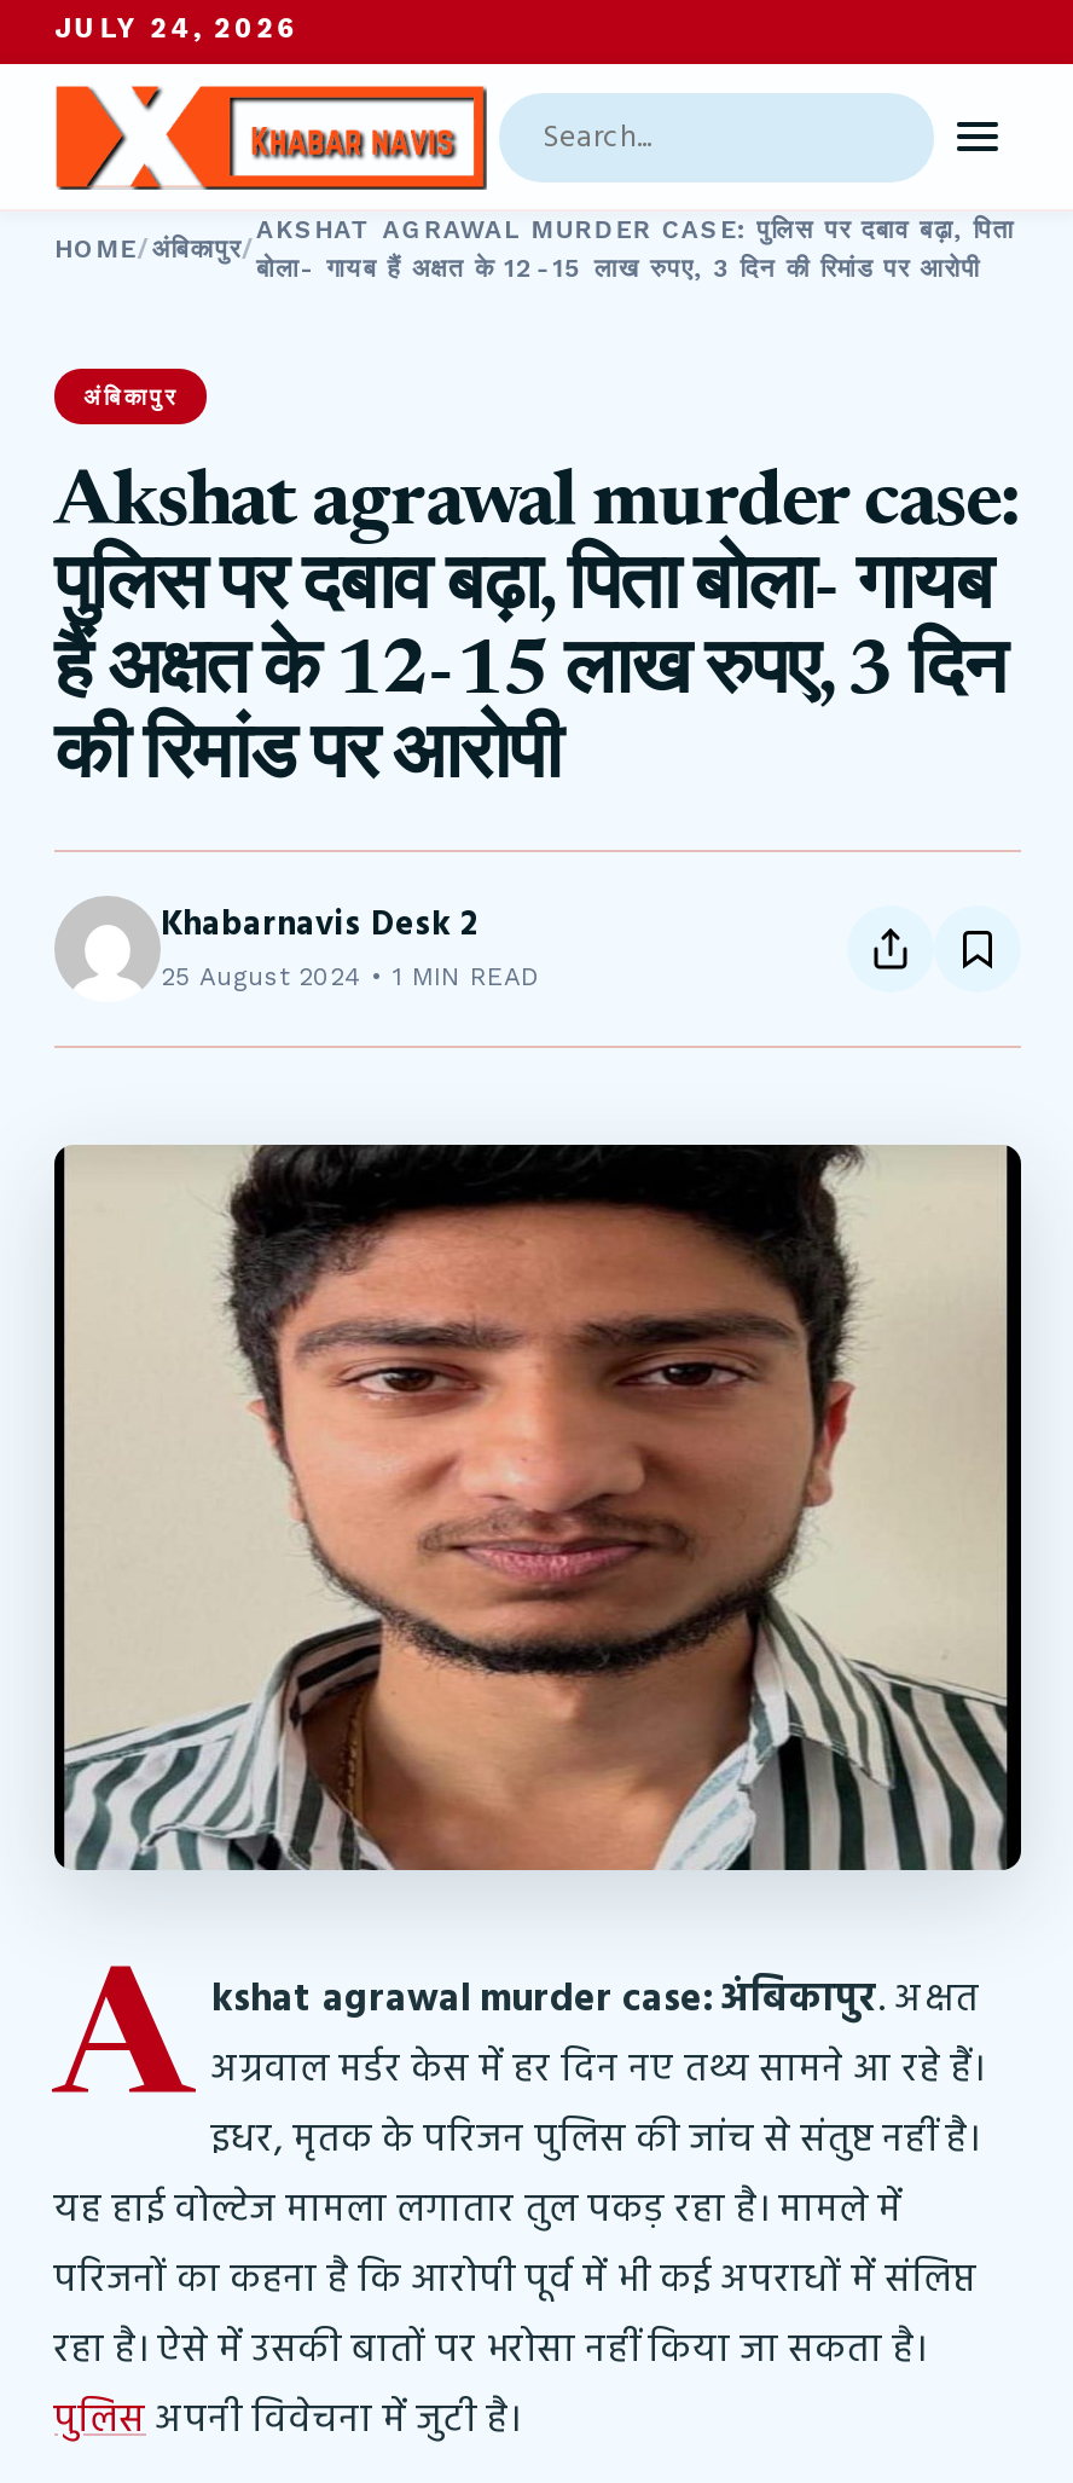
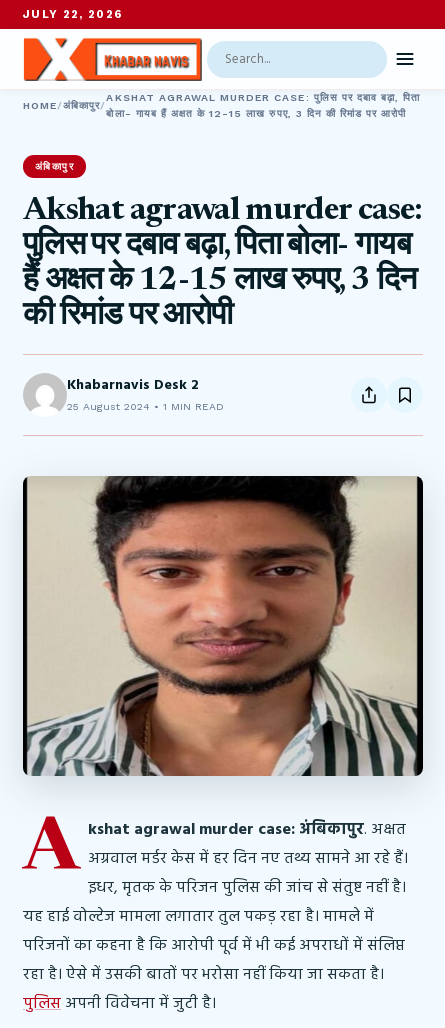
- JULY 24, 2026
+ JULY 22, 2026
